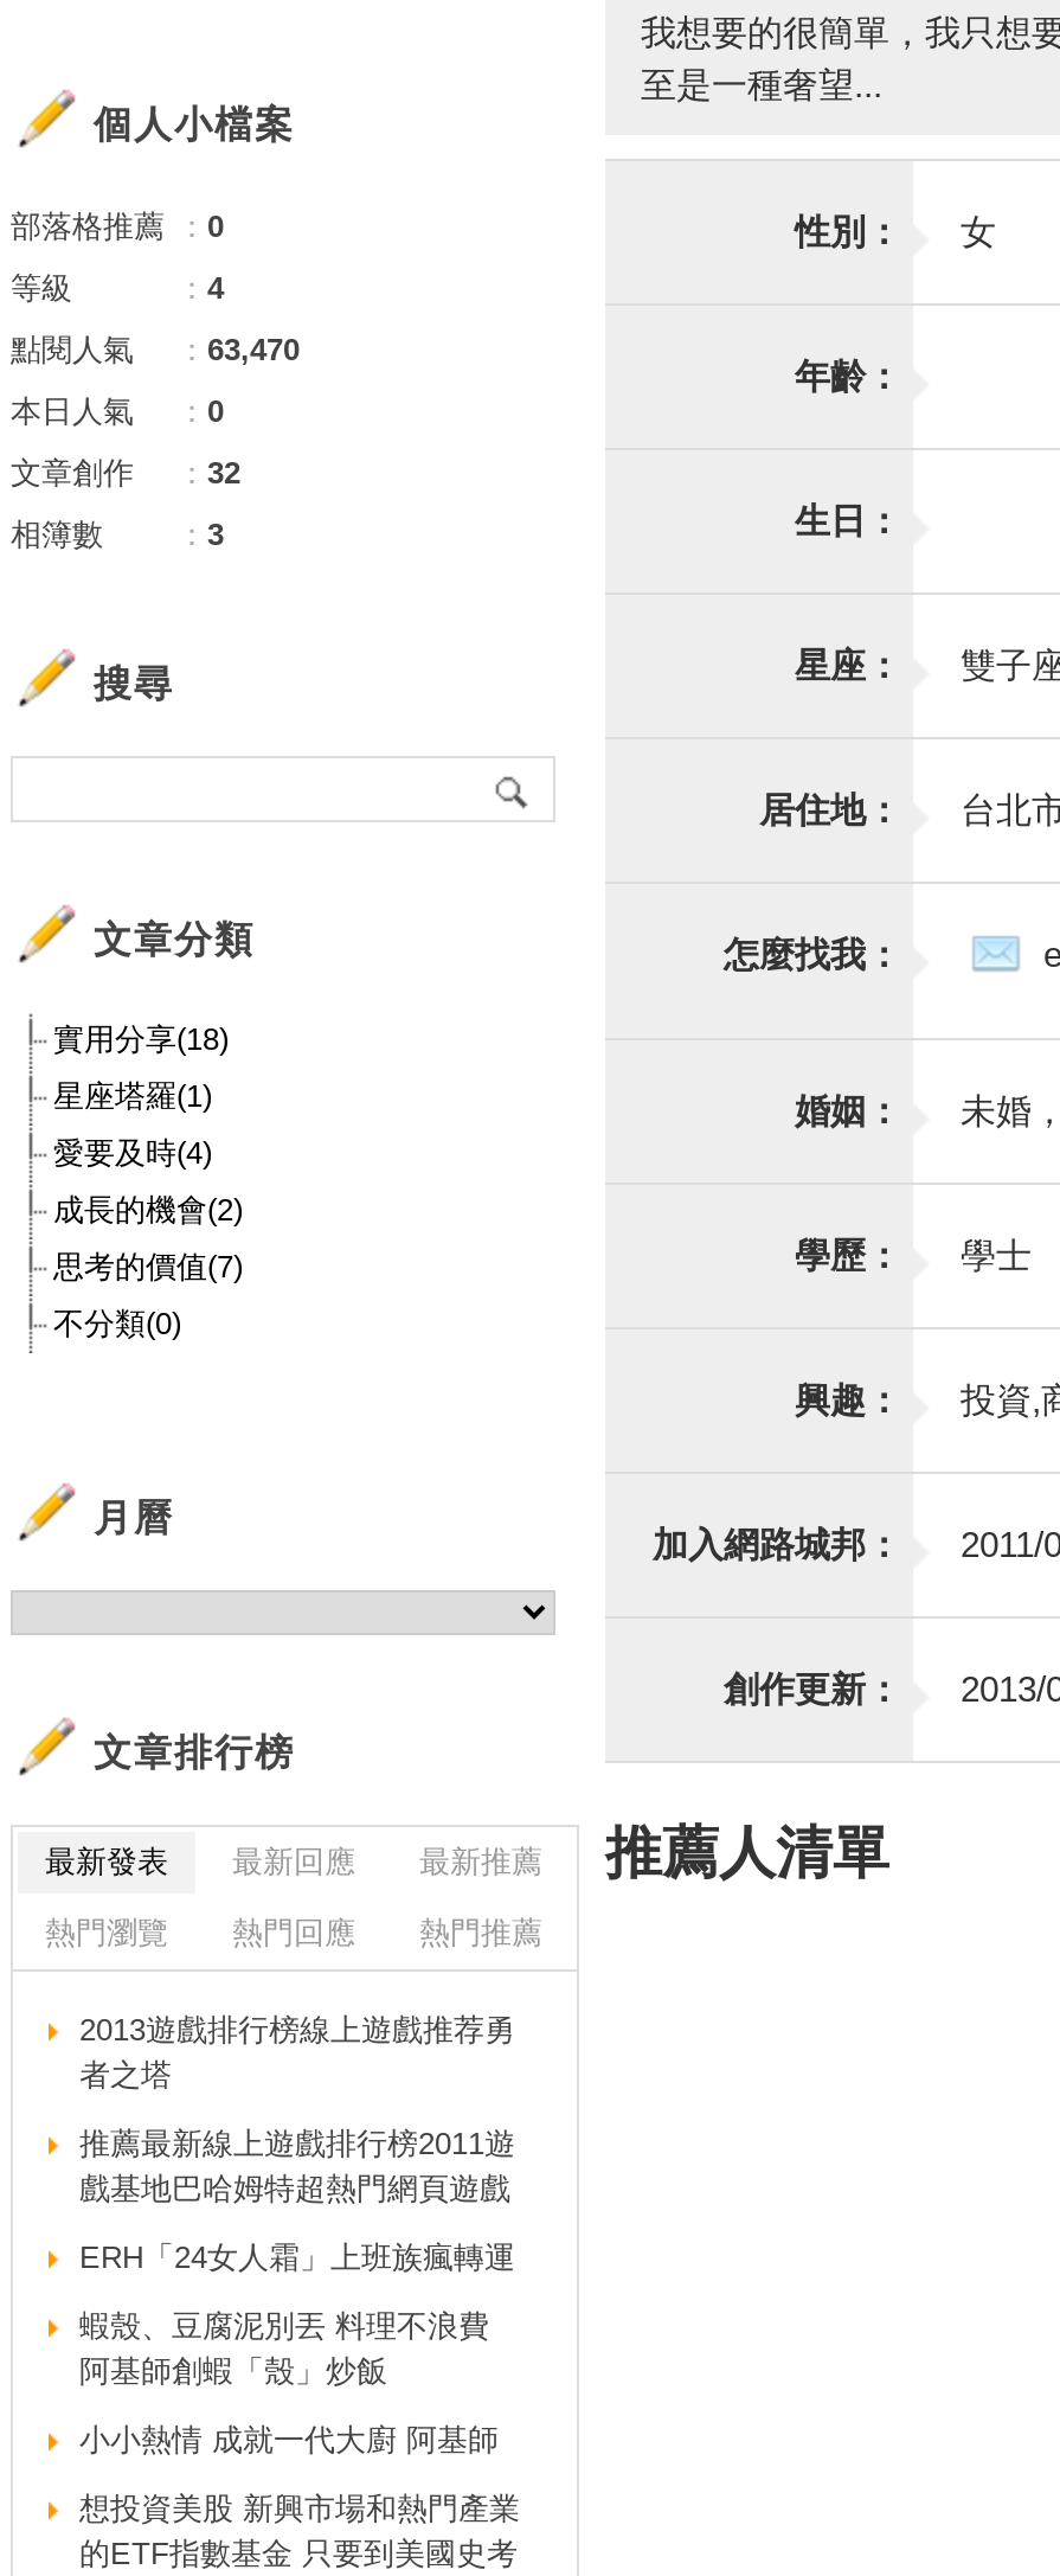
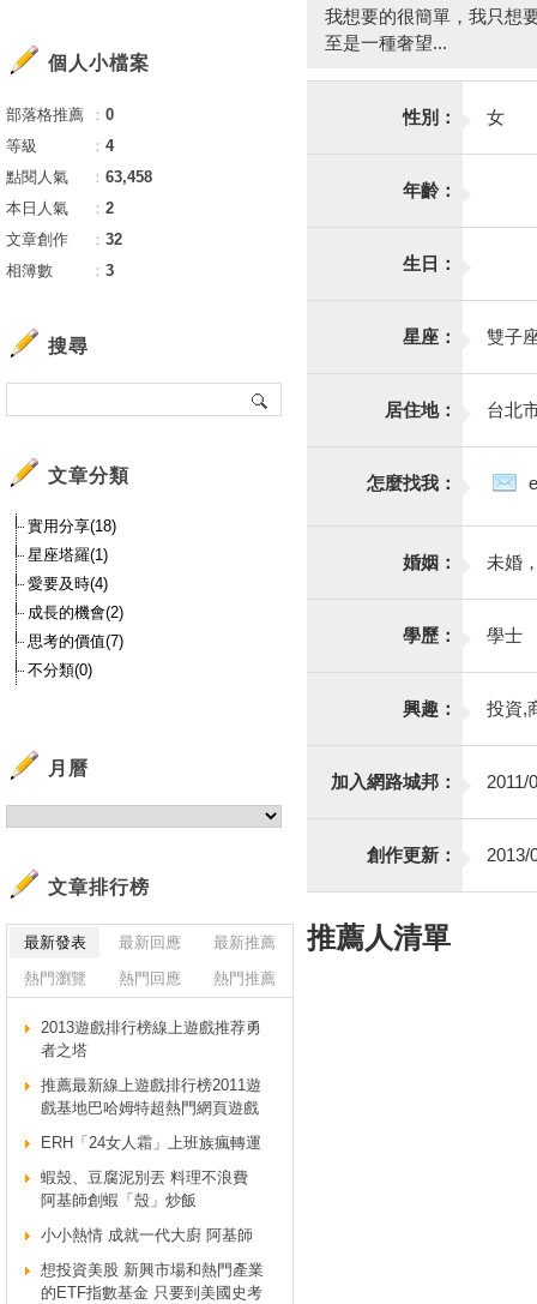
- 點閱人氣 ：63,470
+ 點閱人氣 ：63,458

- 本日人氣 ：0
+ 本日人氣 ：2
